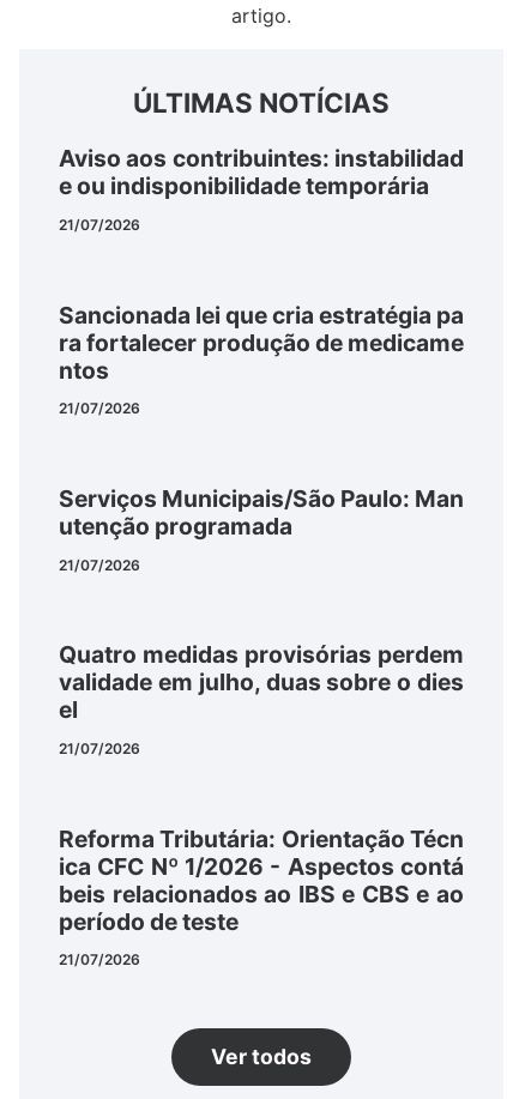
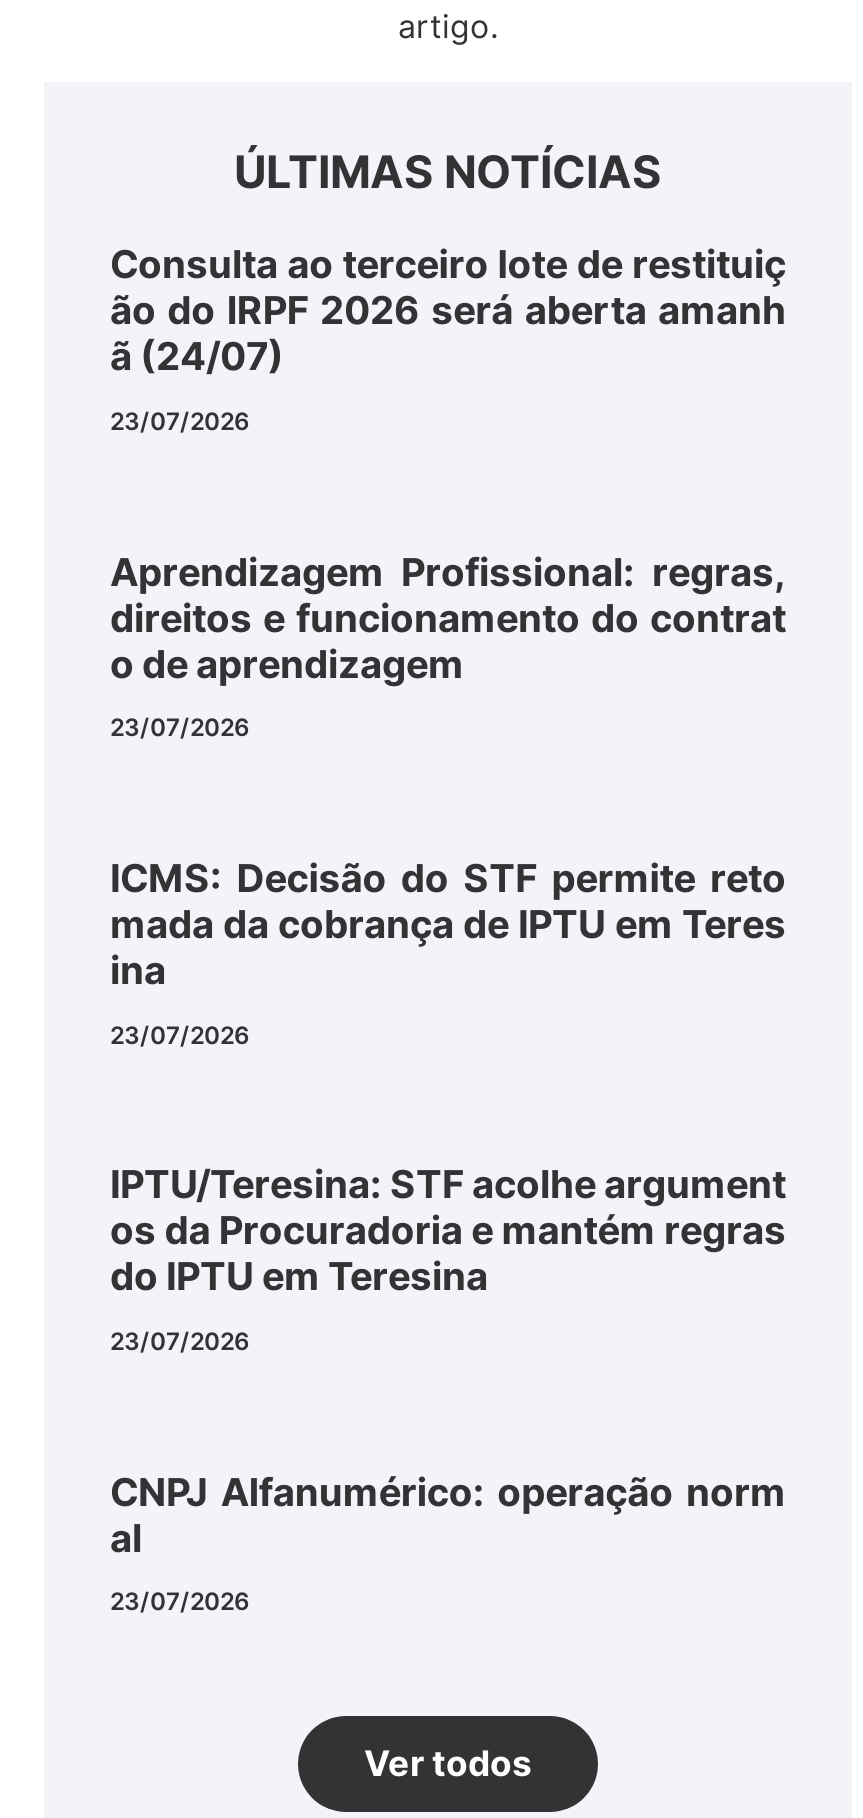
- Aviso aos contribuintes: instabilidad
- e ou indisponibilidade temporária
+ Consulta ao terceiro lote de restituiç
+ ão do IRPF 2026 será aberta amanh
+ ã (24/07)

- 21/07/2026
+ 23/07/2026

- Sancionada lei que cria estratégia pa
- ra fortalecer produção de medicame
- ntos
+ Aprendizagem Profissional: regras,
+ direitos e funcionamento do contrat
+ o de aprendizagem

- 21/07/2026
+ 23/07/2026

- Serviços Municipais/São Paulo: Man
- utenção programada
+ ICMS: Decisão do STF permite reto
+ mada da cobrança de IPTU em Teres
+ ina

- 21/07/2026
+ 23/07/2026

- Quatro medidas provisórias perdem
- validade em julho, duas sobre o dies
- el
+ IPTU/Teresina: STF acolhe argument
+ os da Procuradoria e mantém regras
+ do IPTU em Teresina

- 21/07/2026
+ 23/07/2026

- Reforma Tributária: Orientação Técn
- ica CFC Nº 1/2026 - Aspectos contá
- beis relacionados ao IBS e CBS e ao
- período de teste
+ CNPJ Alfanumérico: operação norm
+ al

- 21/07/2026
+ 23/07/2026
